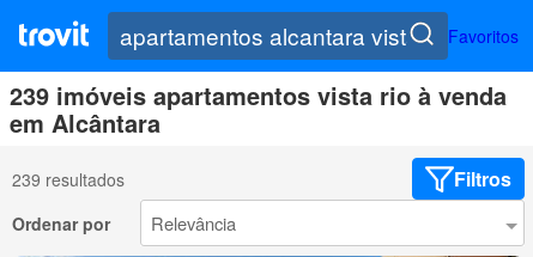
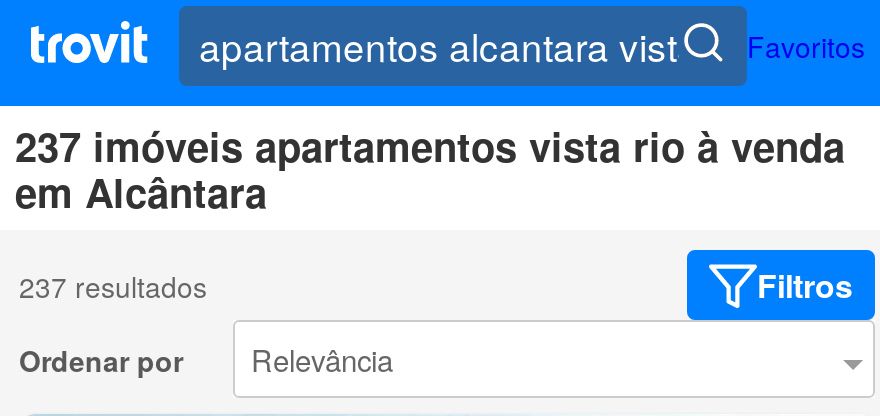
- 239 imóveis apartamentos vista rio à venda
+ 237 imóveis apartamentos vista rio à venda

- 239 resultados
+ 237 resultados
